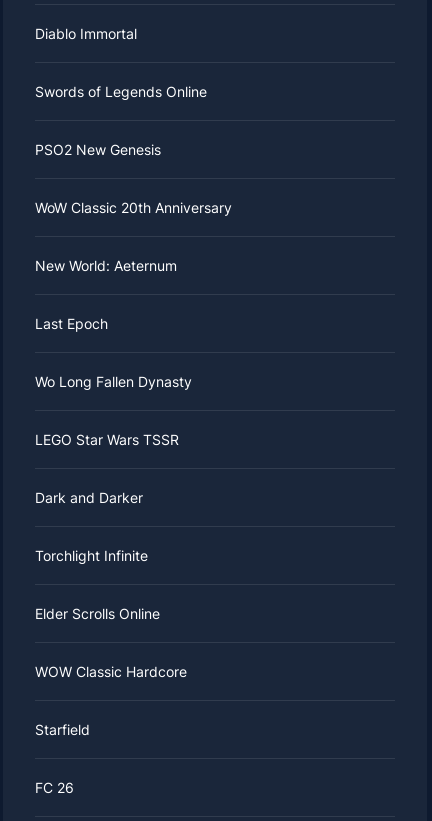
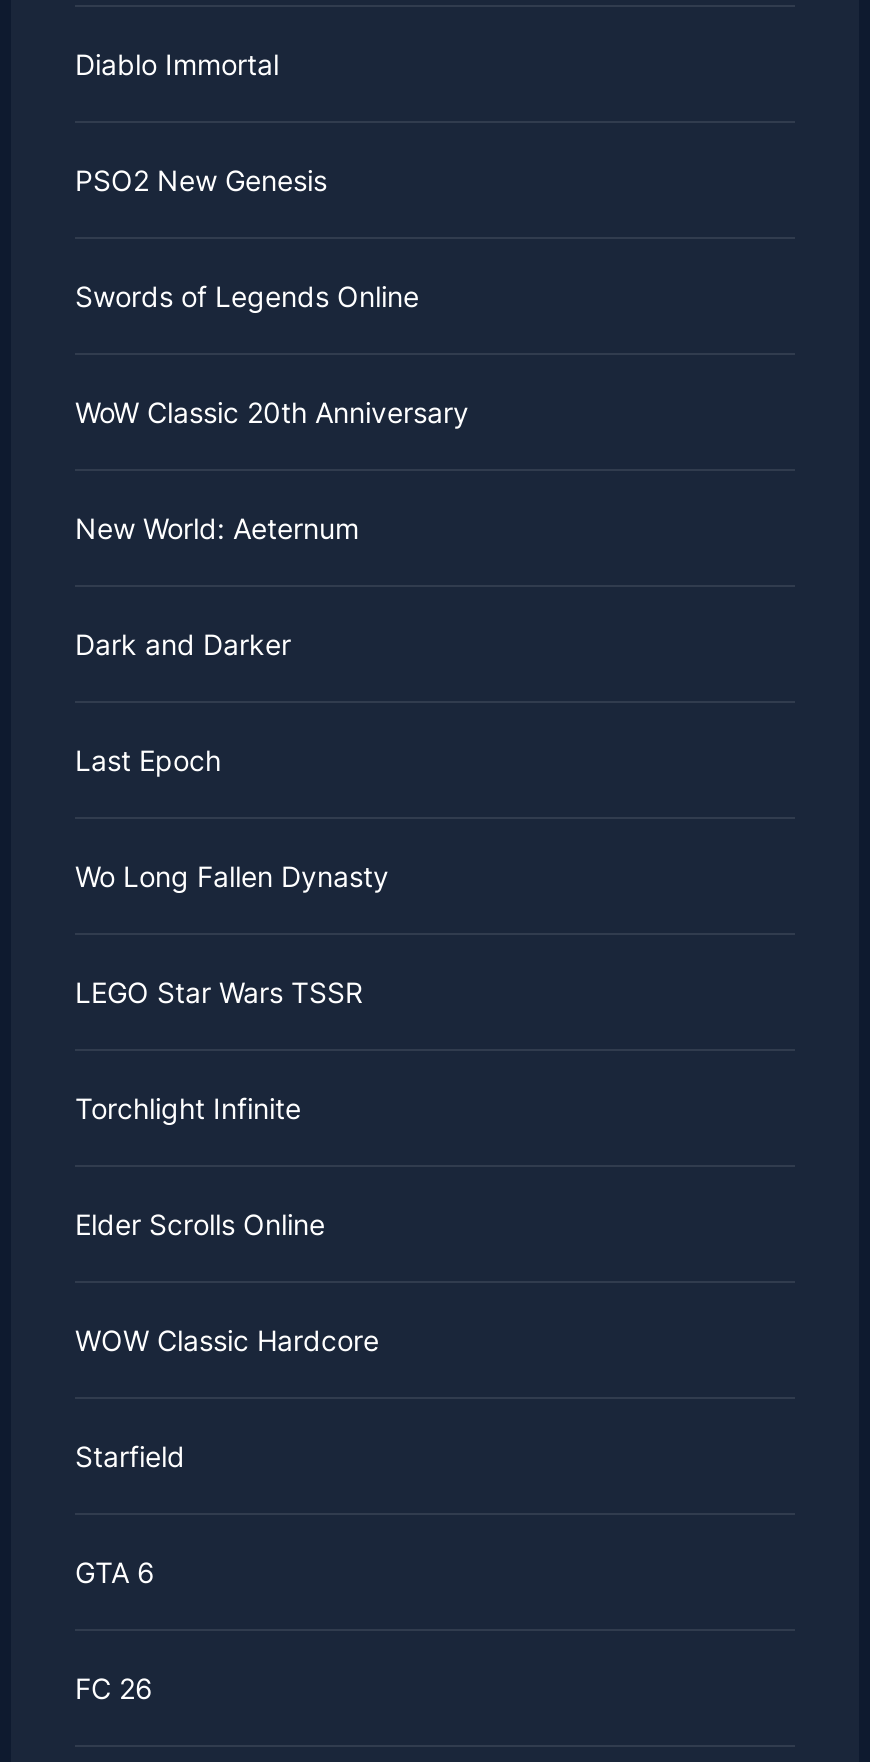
moved up: PSO2 New Genesis

moved up: Dark and Darker

+ GTA 6
